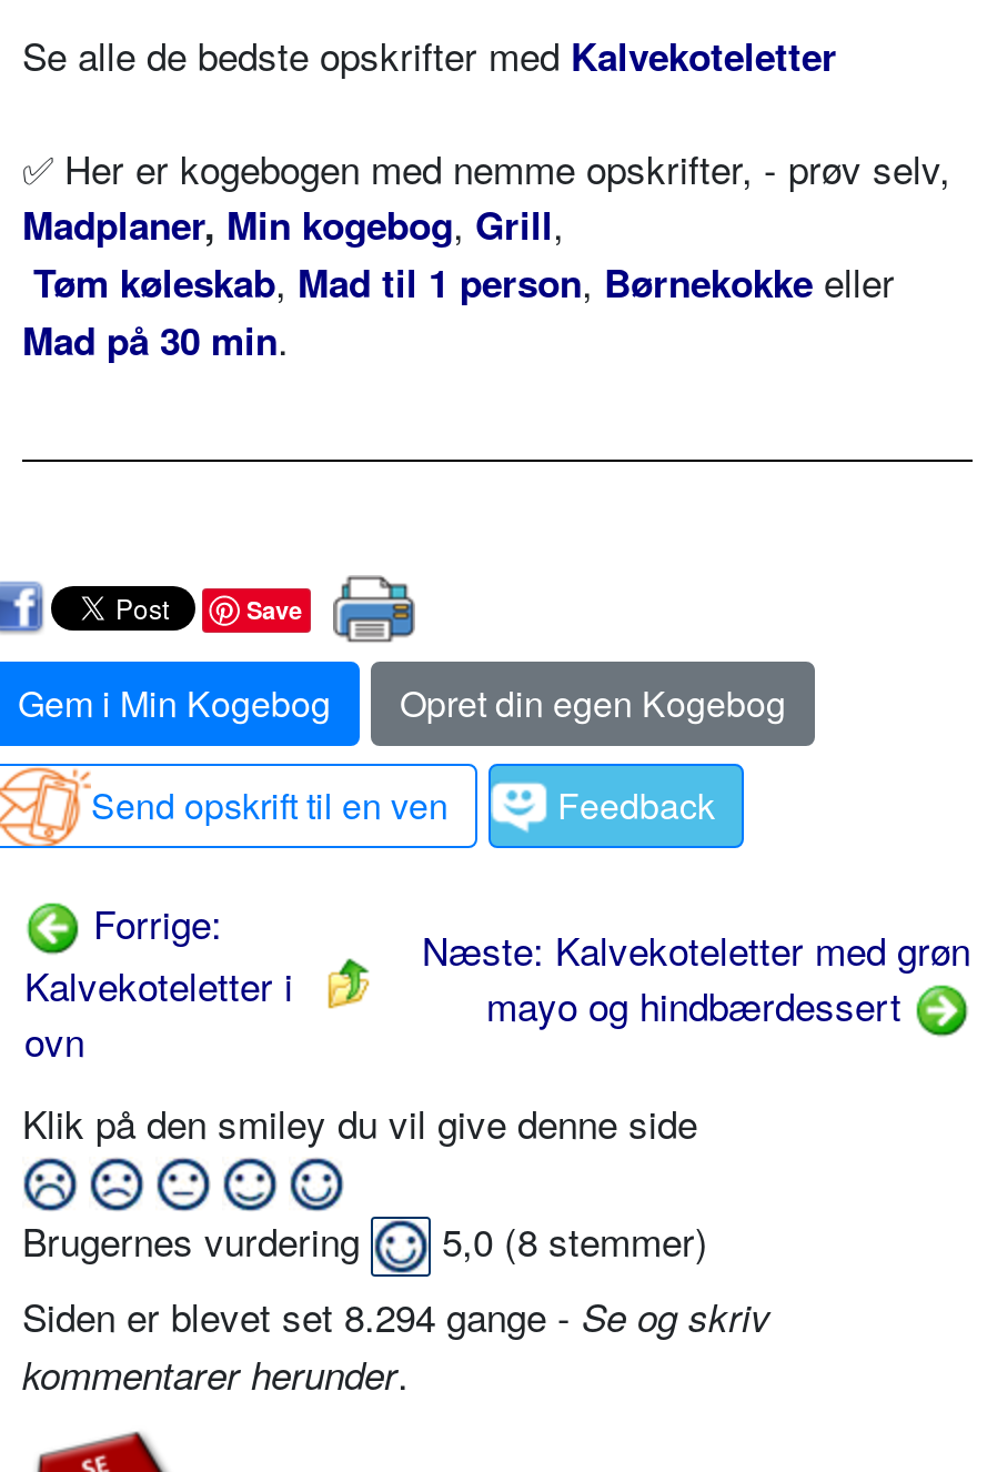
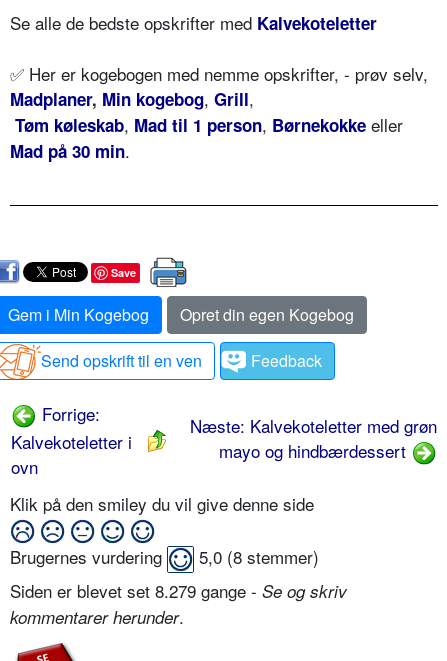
- Siden er blevet set 8.294 gange - Se og skriv
+ Siden er blevet set 8.279 gange - Se og skriv
